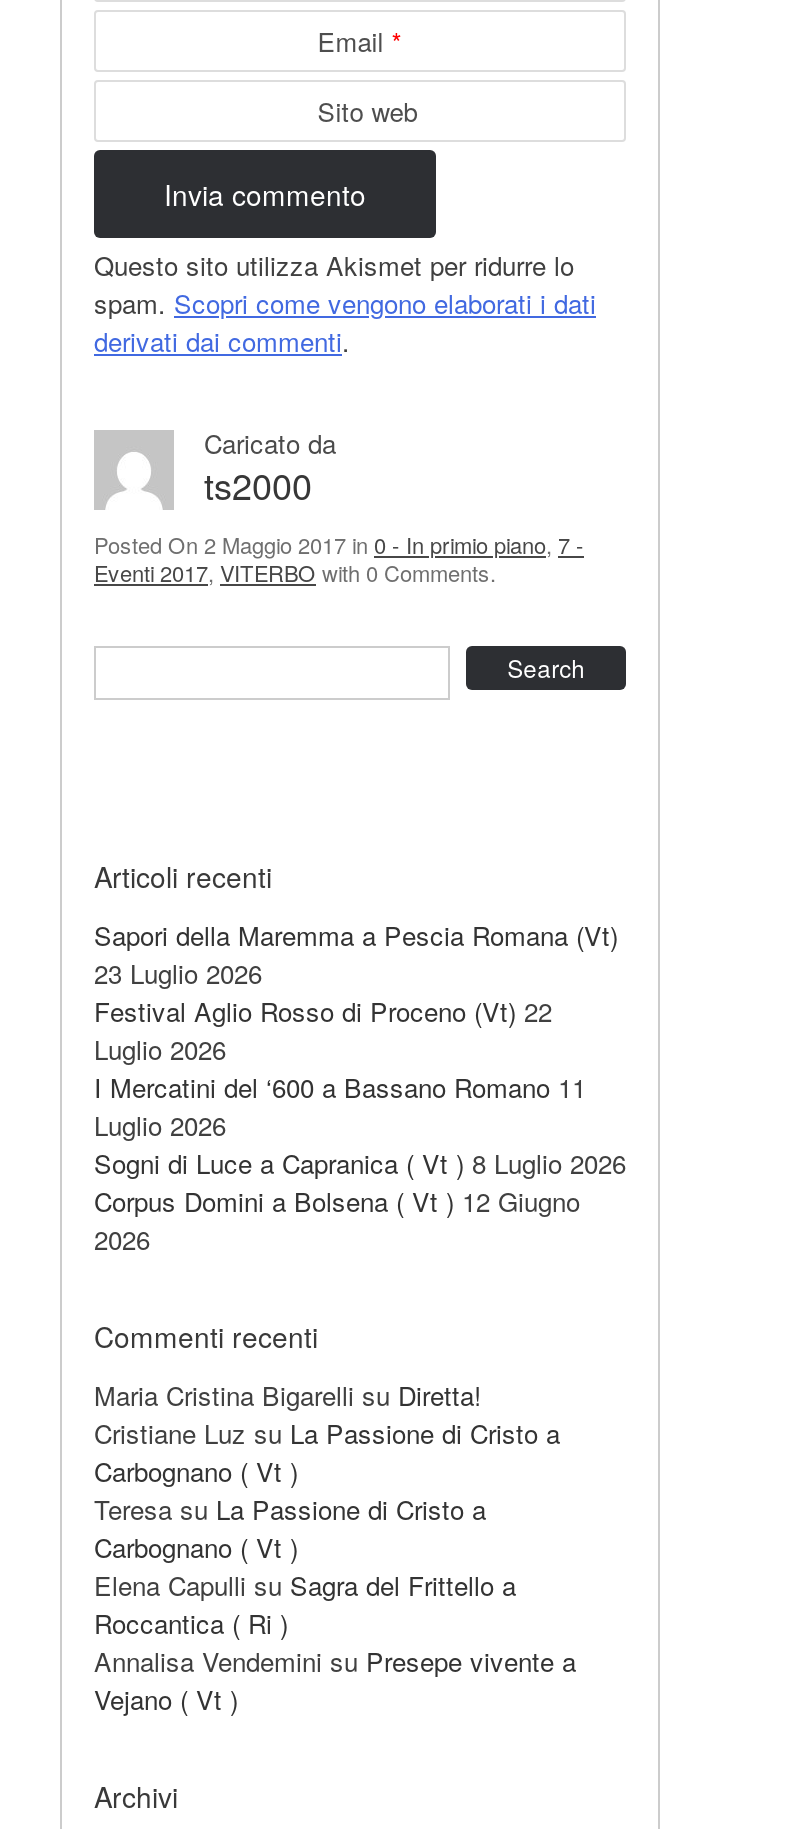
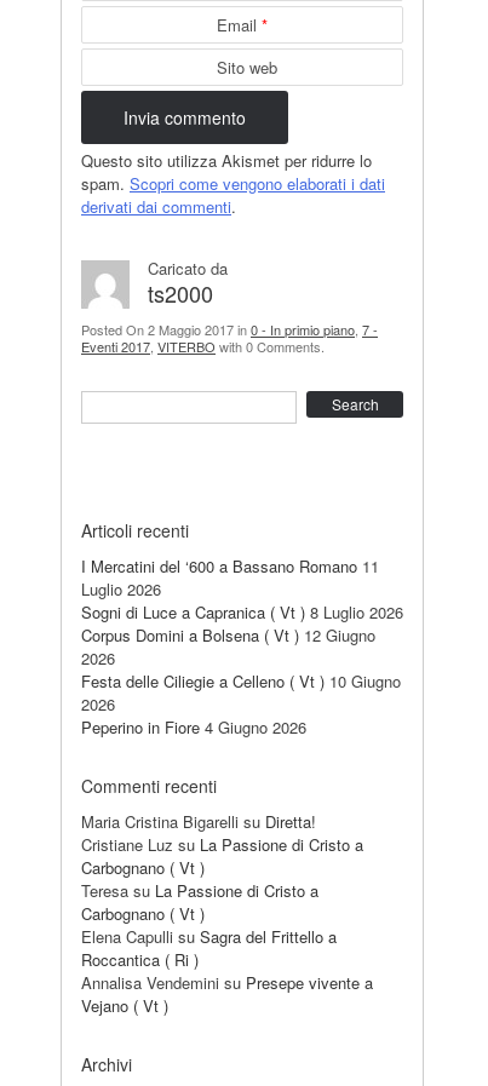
- Sapori della Maremma a Pescia Romana (Vt)
- 23 Luglio 2026
- Festival Aglio Rosso di Proceno (Vt) 22
- Luglio 2026

moved up: I Mercatini del ‘600 a Bassano Romano 11 | Luglio 2026 | Sogni di Luce a Capranica ( Vt ) 8 Luglio 2026 | Corpus Domini a Bolsena ( Vt ) 12 Giugno | 2026

+ Festa delle Ciliegie a Celleno ( Vt ) 10 Giugno
+ 2026
+ Peperino in Fiore 4 Giugno 2026
